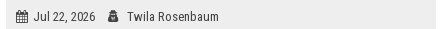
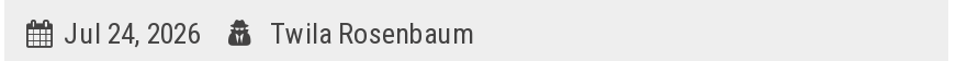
- Jul 22, 2026 Twila Rosenbaum
+ Jul 24, 2026 Twila Rosenbaum
